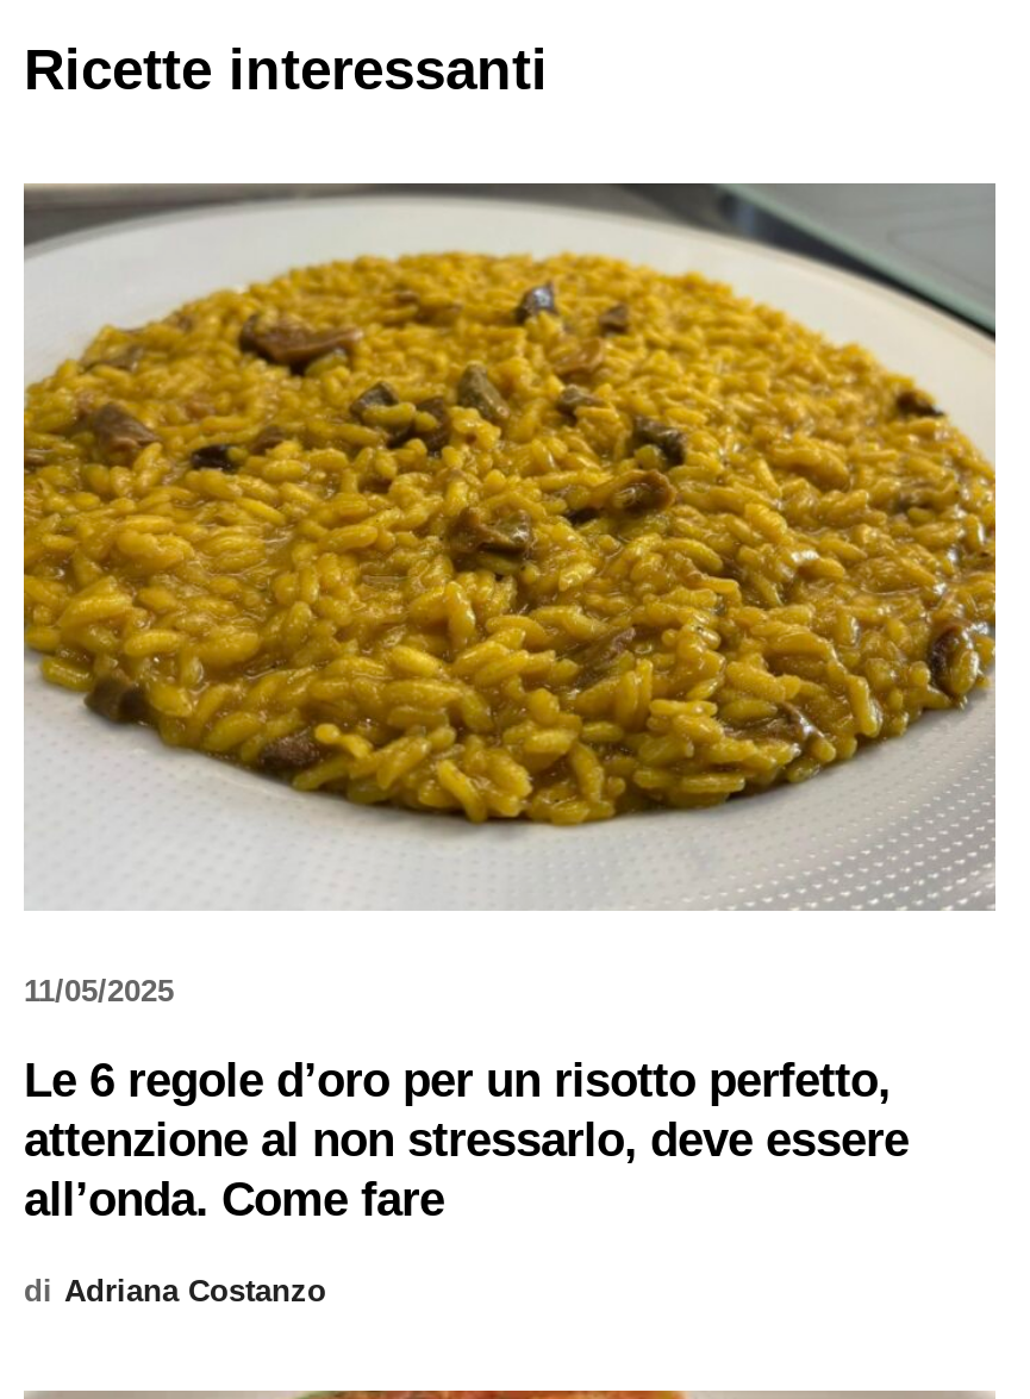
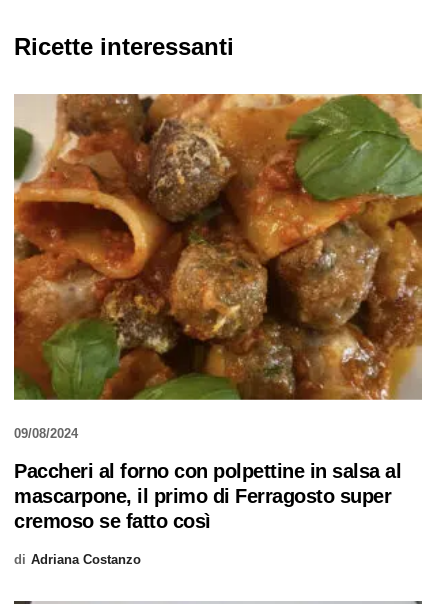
- [image]
- 11/05/2025
+ [image]
+ 09/08/2024

- Le 6 regole d’oro per un risotto perfetto,
- attenzione al non stressarlo, deve essere
- all’onda. Come fare
+ Paccheri al forno con polpettine in salsa al
+ mascarpone, il primo di Ferragosto super
+ cremoso se fatto così
